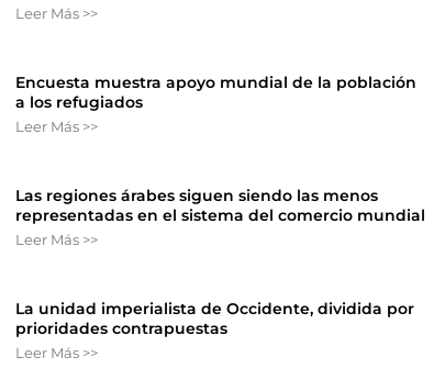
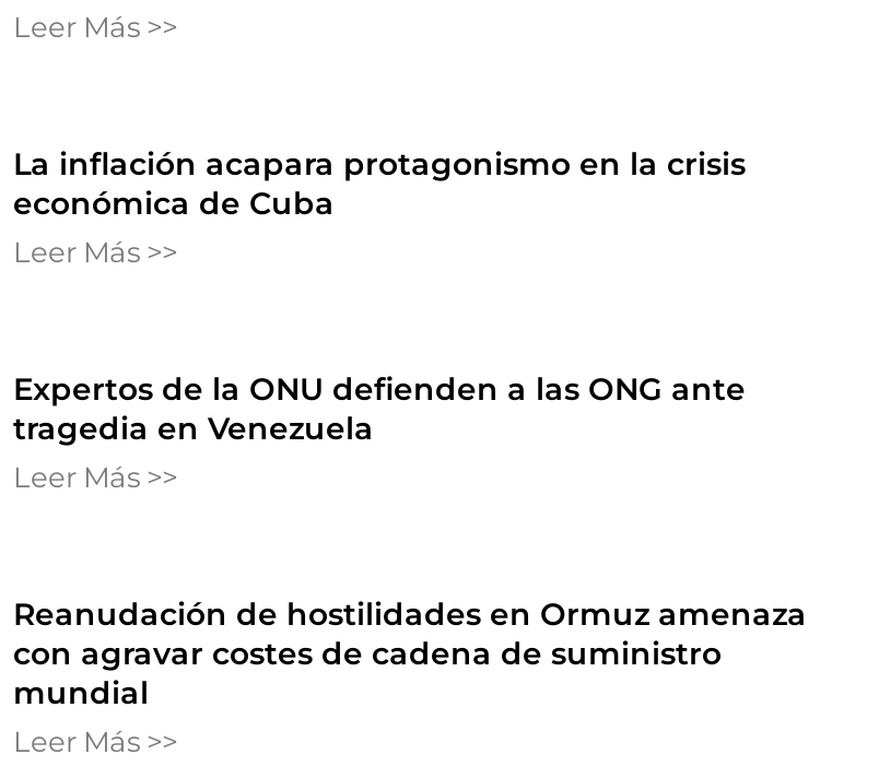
- Encuesta muestra apoyo mundial de la población
- a los refugiados
+ La inflación acapara protagonismo en la crisis
+ económica de Cuba

- Las regiones árabes siguen siendo las menos
- representadas en el sistema del comercio mundial
+ Expertos de la ONU defienden a las ONG ante
+ tragedia en Venezuela

- La unidad imperialista de Occidente, dividida por
- prioridades contrapuestas
+ Reanudación de hostilidades en Ormuz amenaza
+ con agravar costes de cadena de suministro
+ mundial
